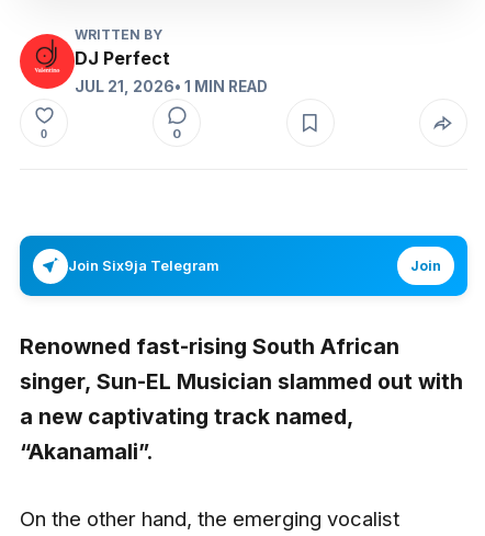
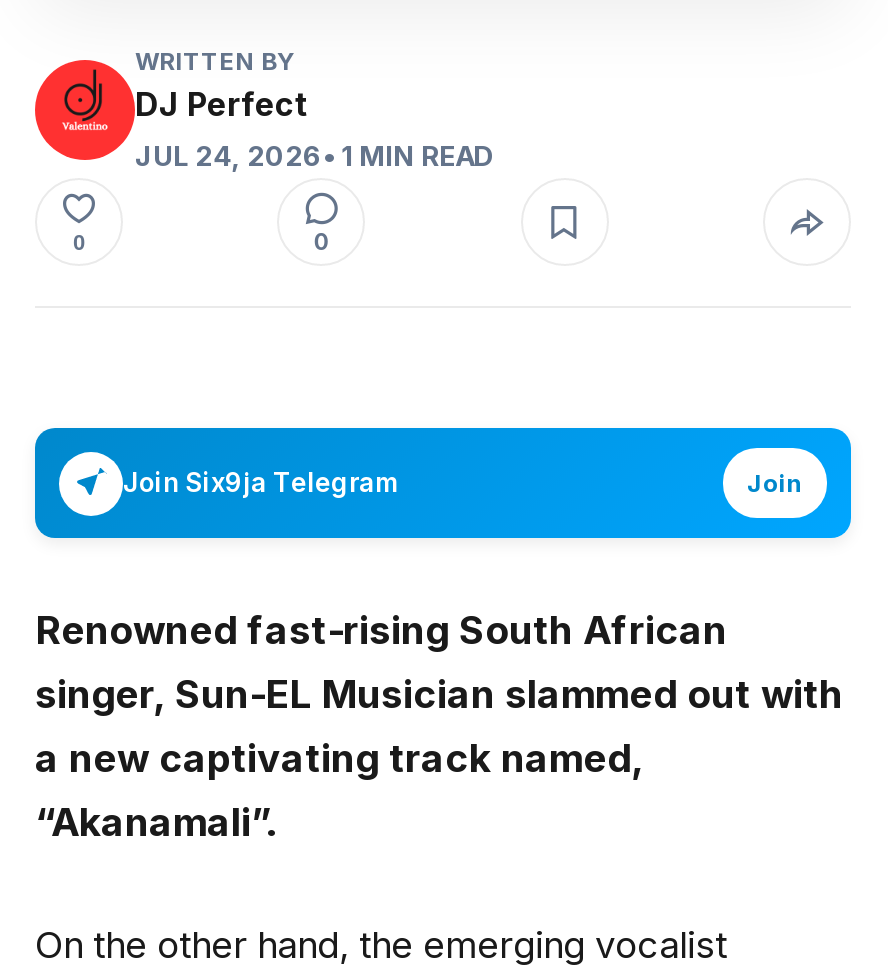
- JUL 21, 2026 • 1 MIN READ
+ JUL 24, 2026 • 1 MIN READ
